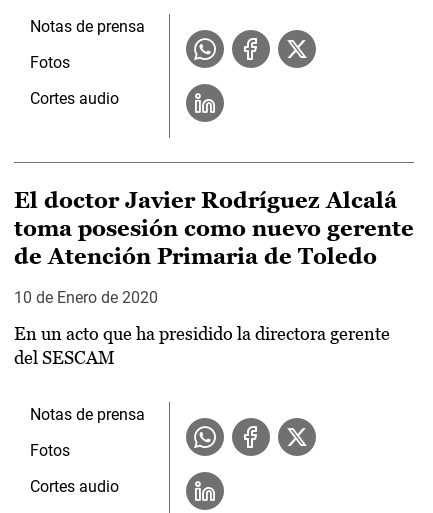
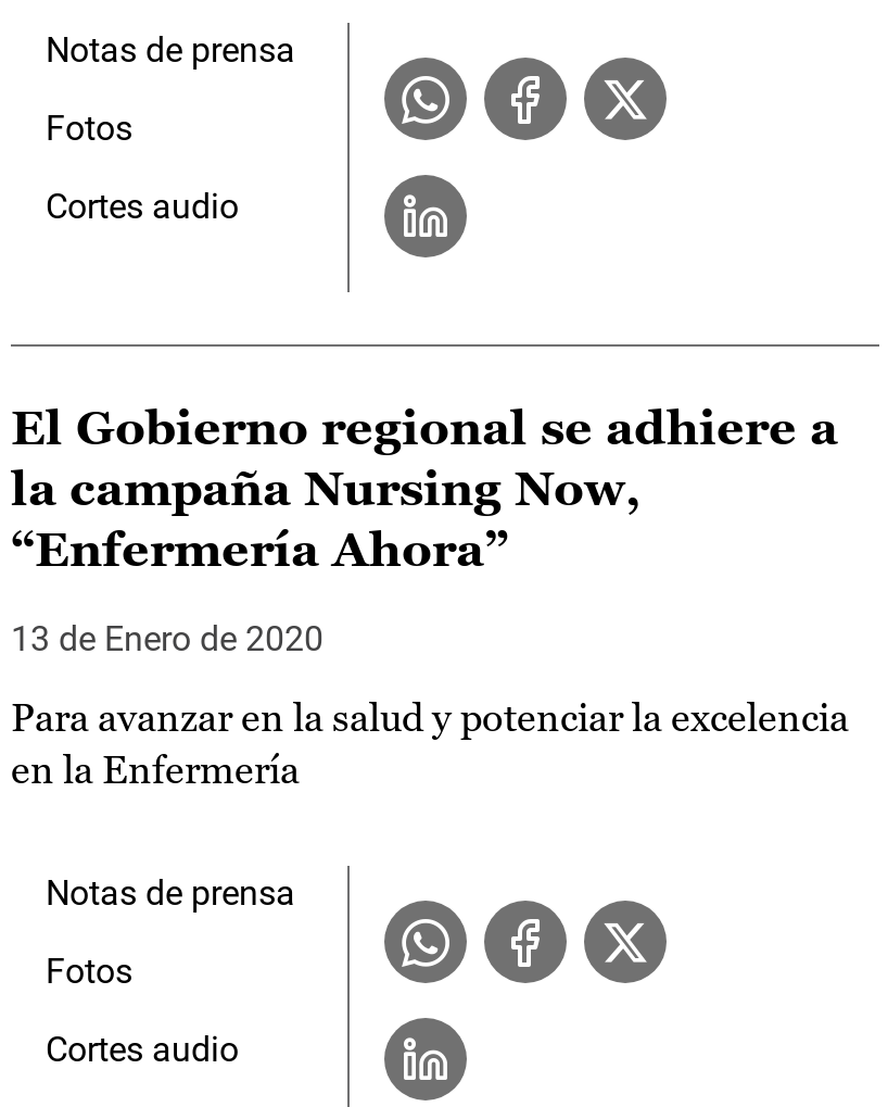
- El doctor Javier Rodríguez Alcalá
- toma posesión como nuevo gerente
- de Atención Primaria de Toledo
+ El Gobierno regional se adhiere a
+ la campaña Nursing Now,
+ “Enfermería Ahora”

- 10 de Enero de 2020
+ 13 de Enero de 2020

- En un acto que ha presidido la directora gerente
- del SESCAM
+ Para avanzar en la salud y potenciar la excelencia
+ en la Enfermería
